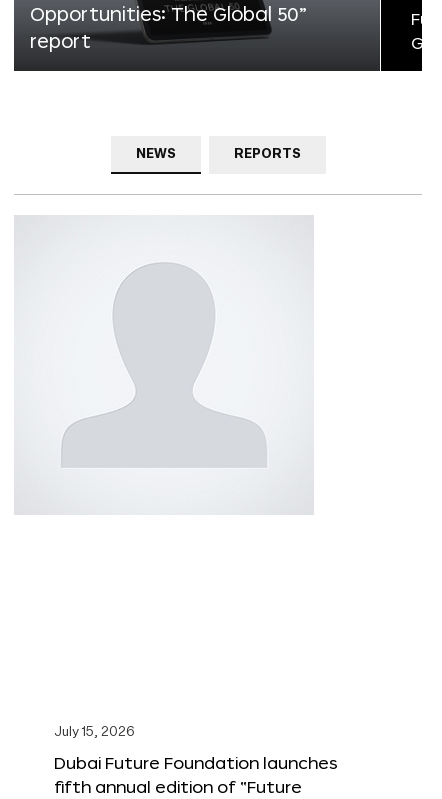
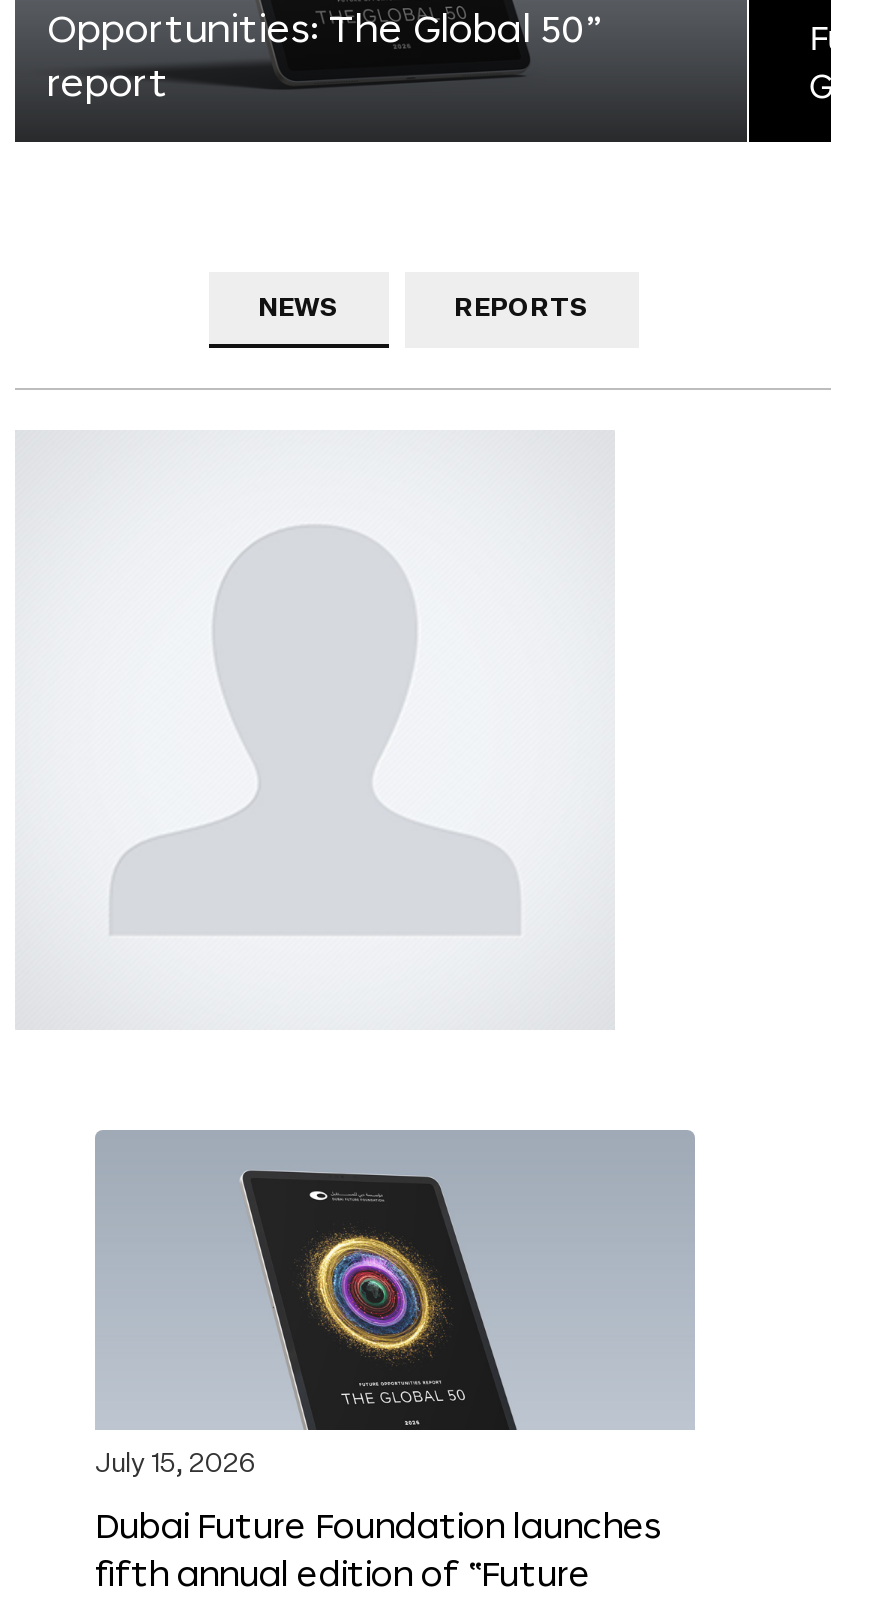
+ [image]
